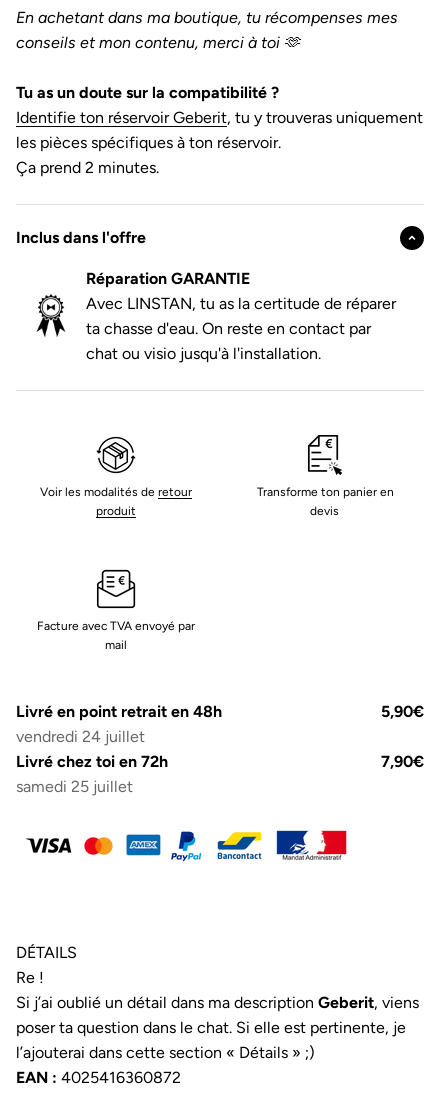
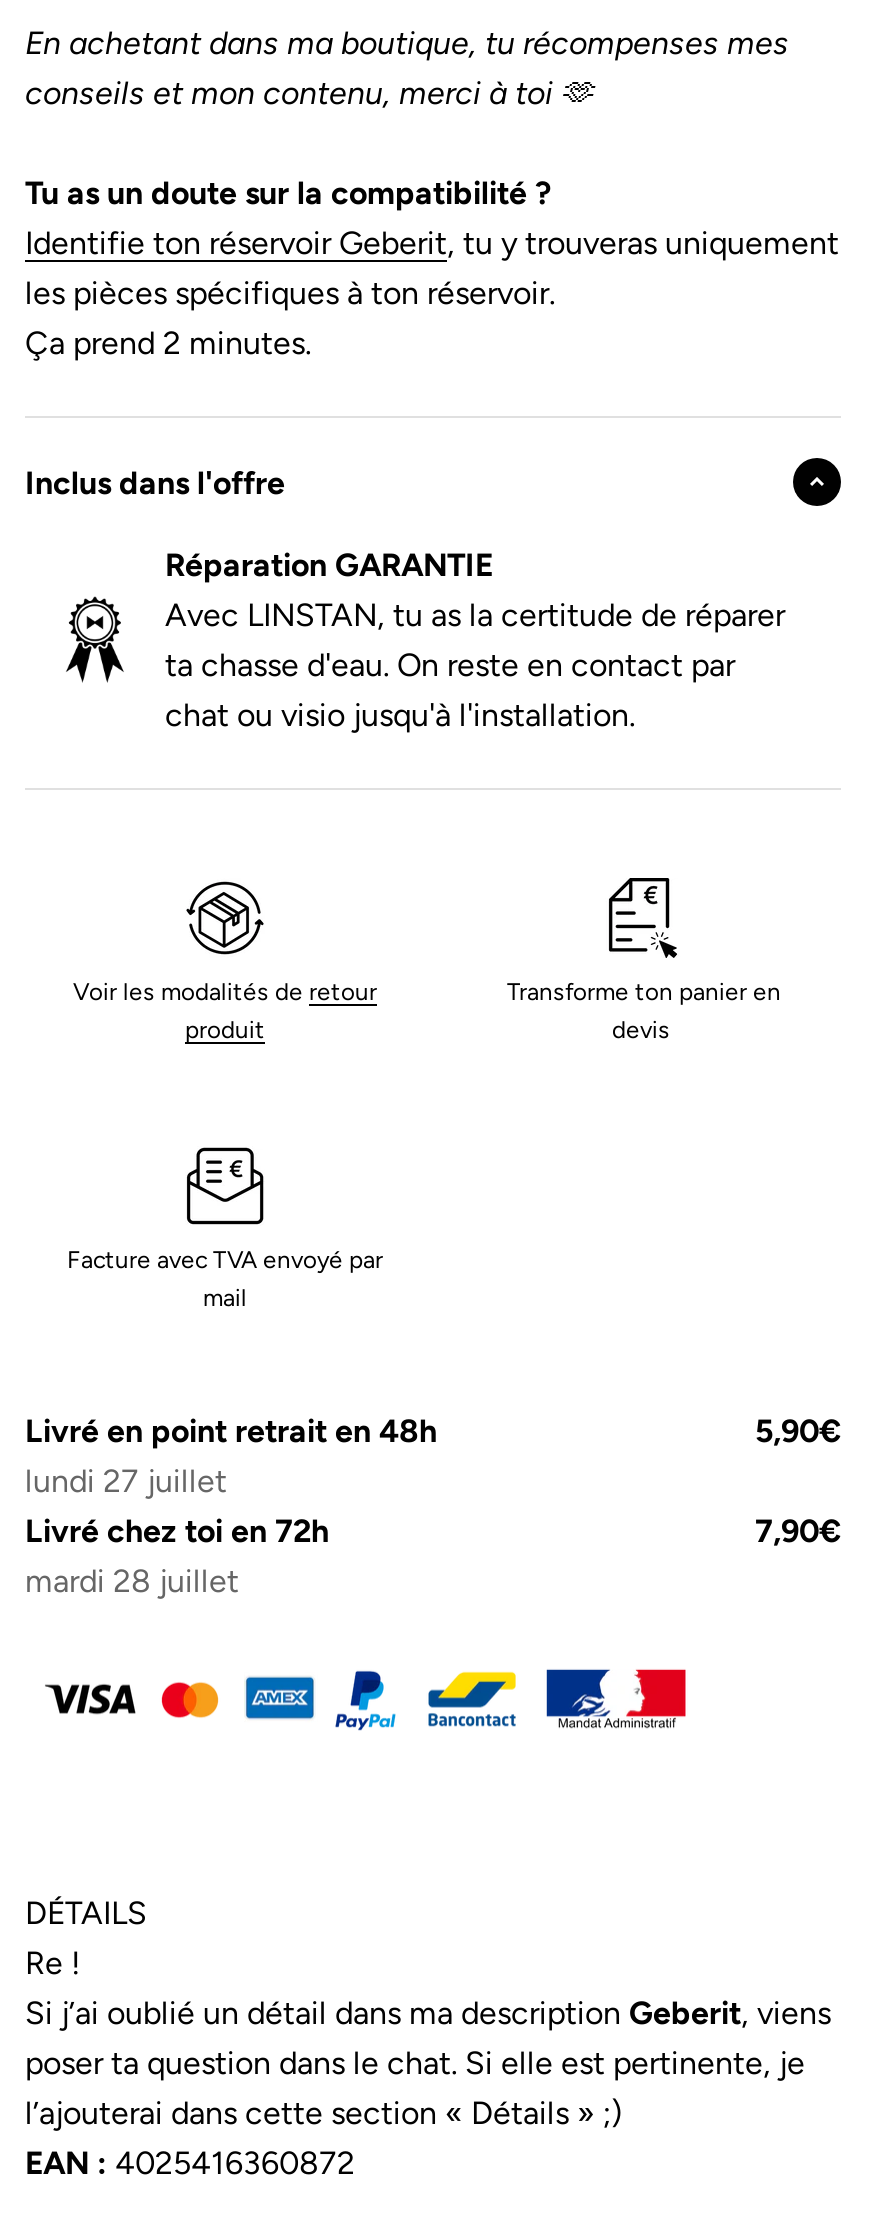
- vendredi 24 juillet
+ lundi 27 juillet

- samedi 25 juillet
+ mardi 28 juillet
